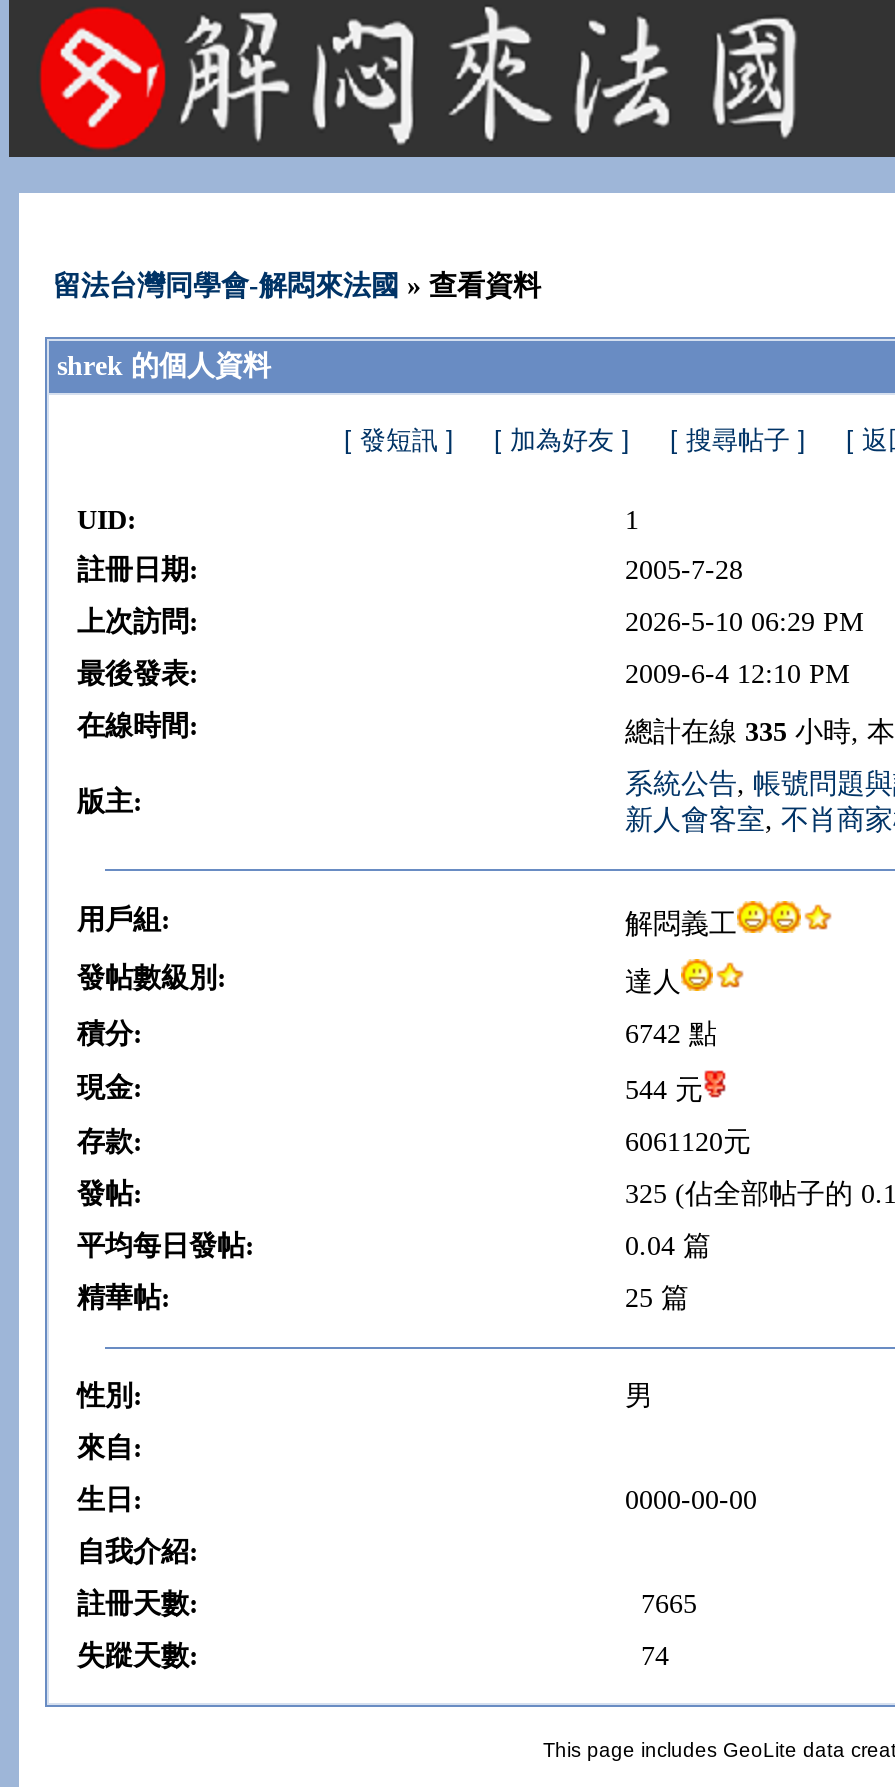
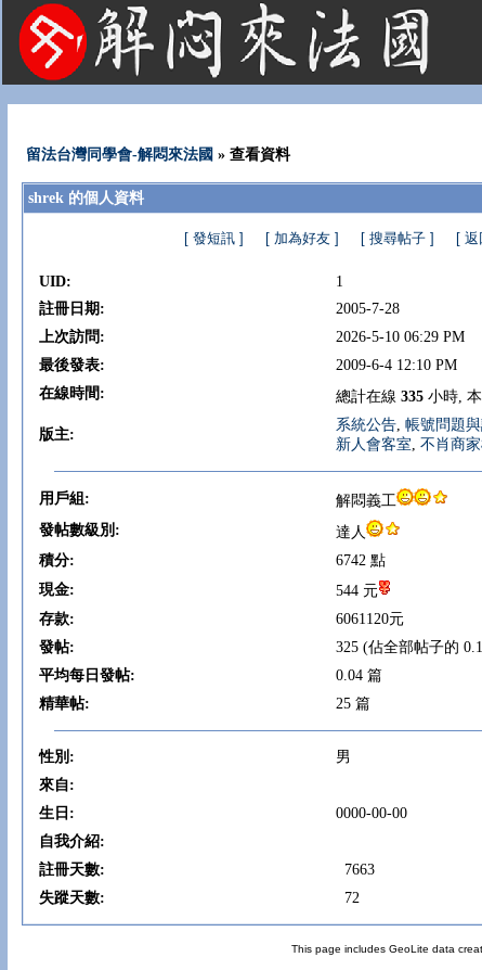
- 7665
+ 7663

- 74
+ 72
